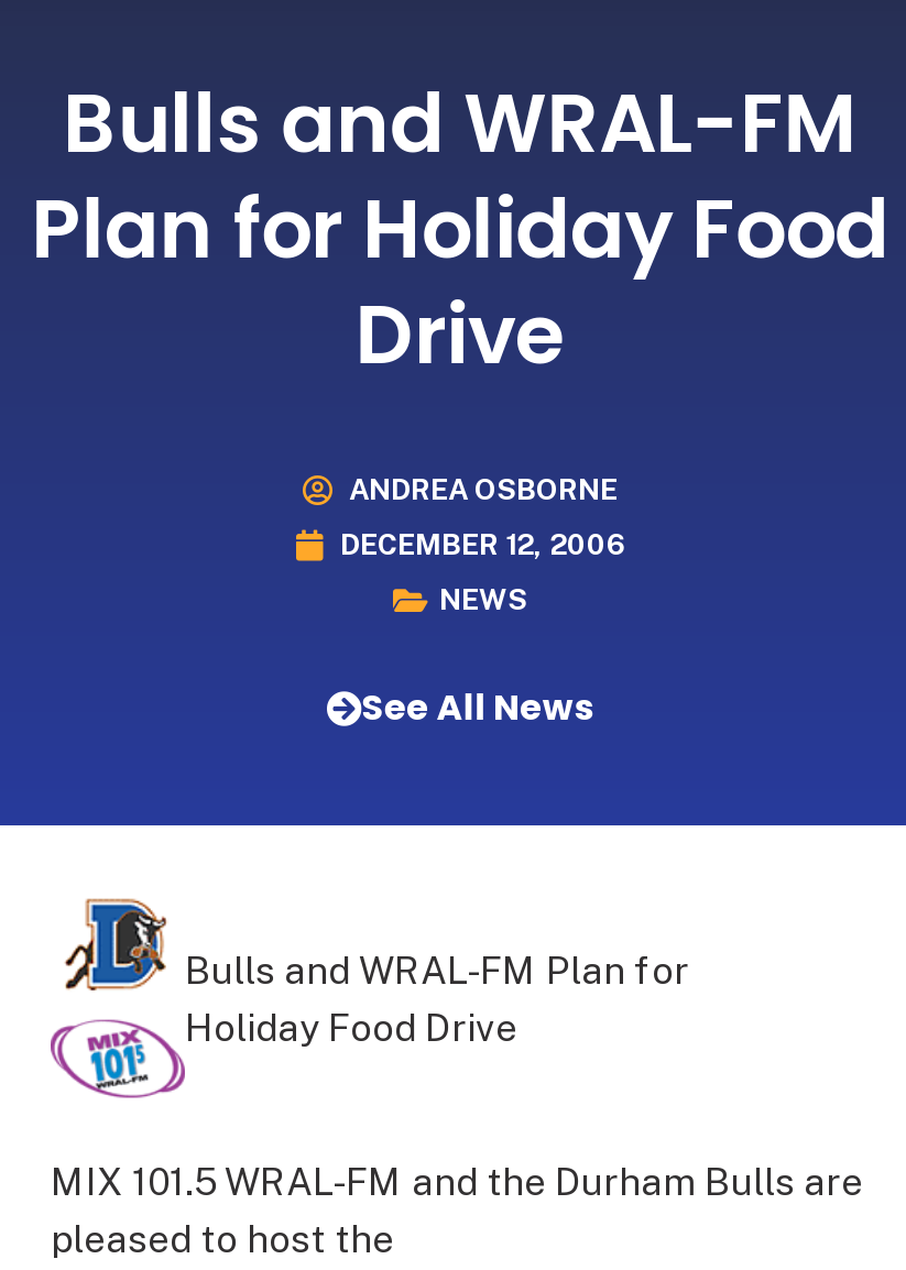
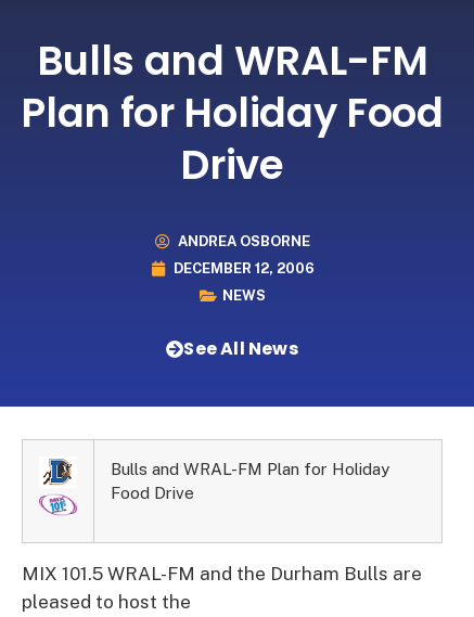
- [image]
+ [image]

- [image]
+ [image]
